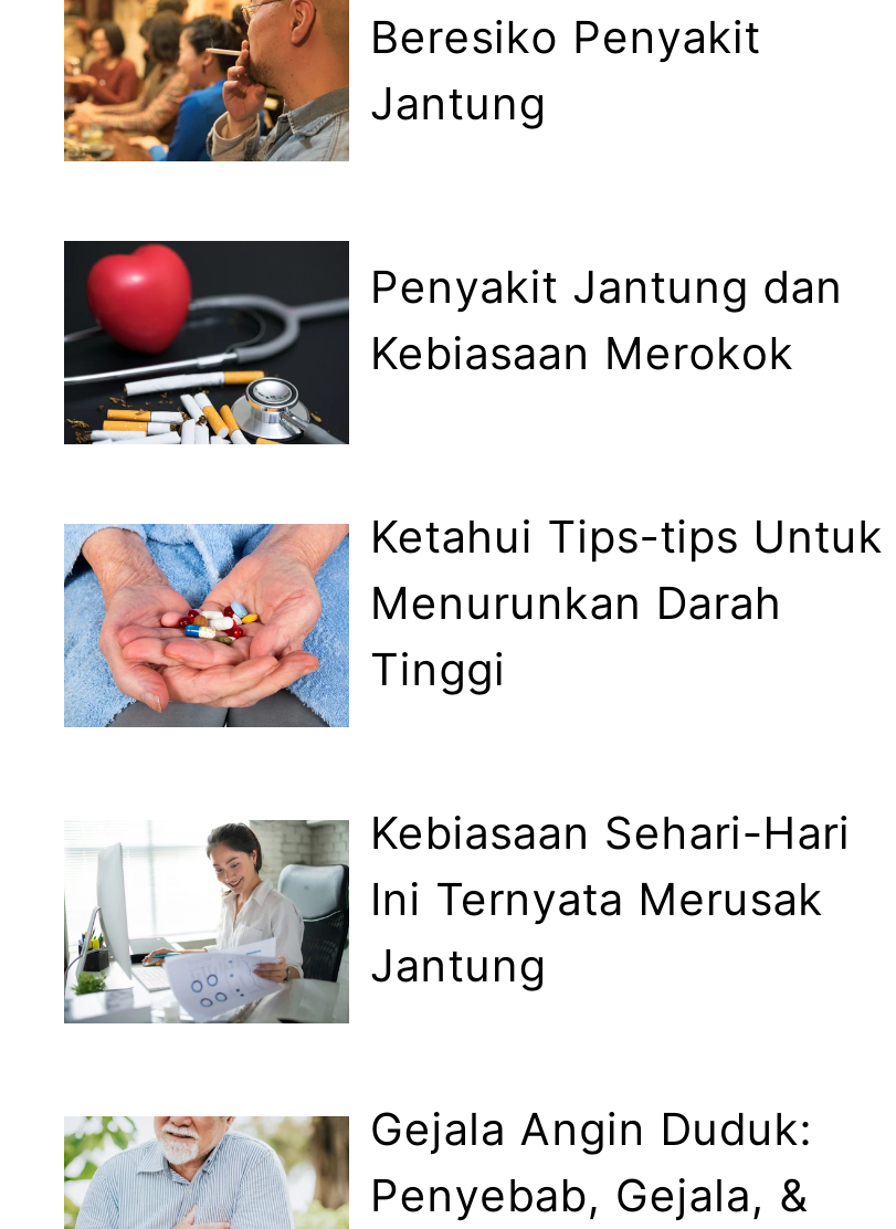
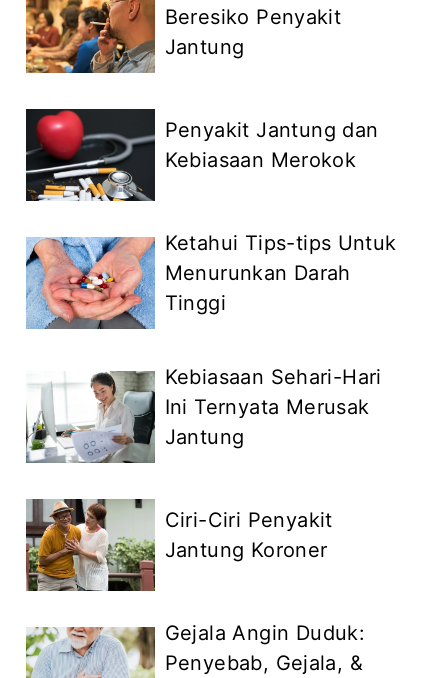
+ [image]
+ Ciri-Ciri Penyakit
+ Jantung Koroner
